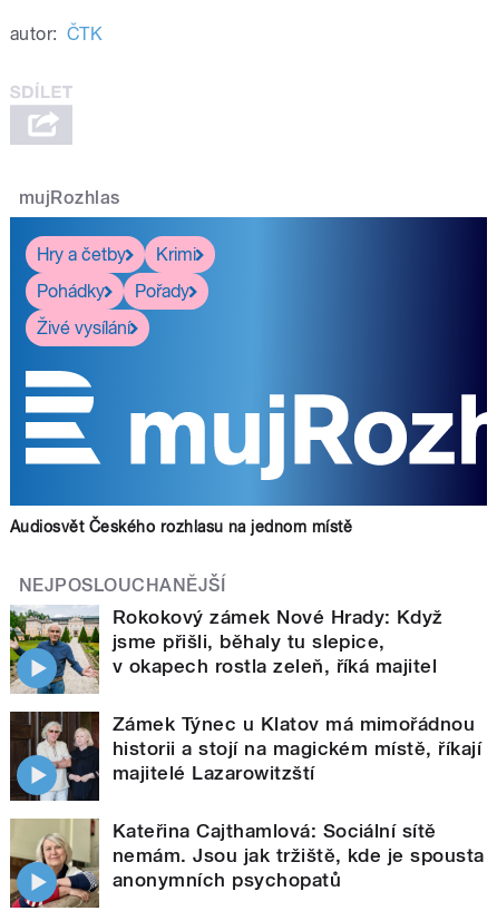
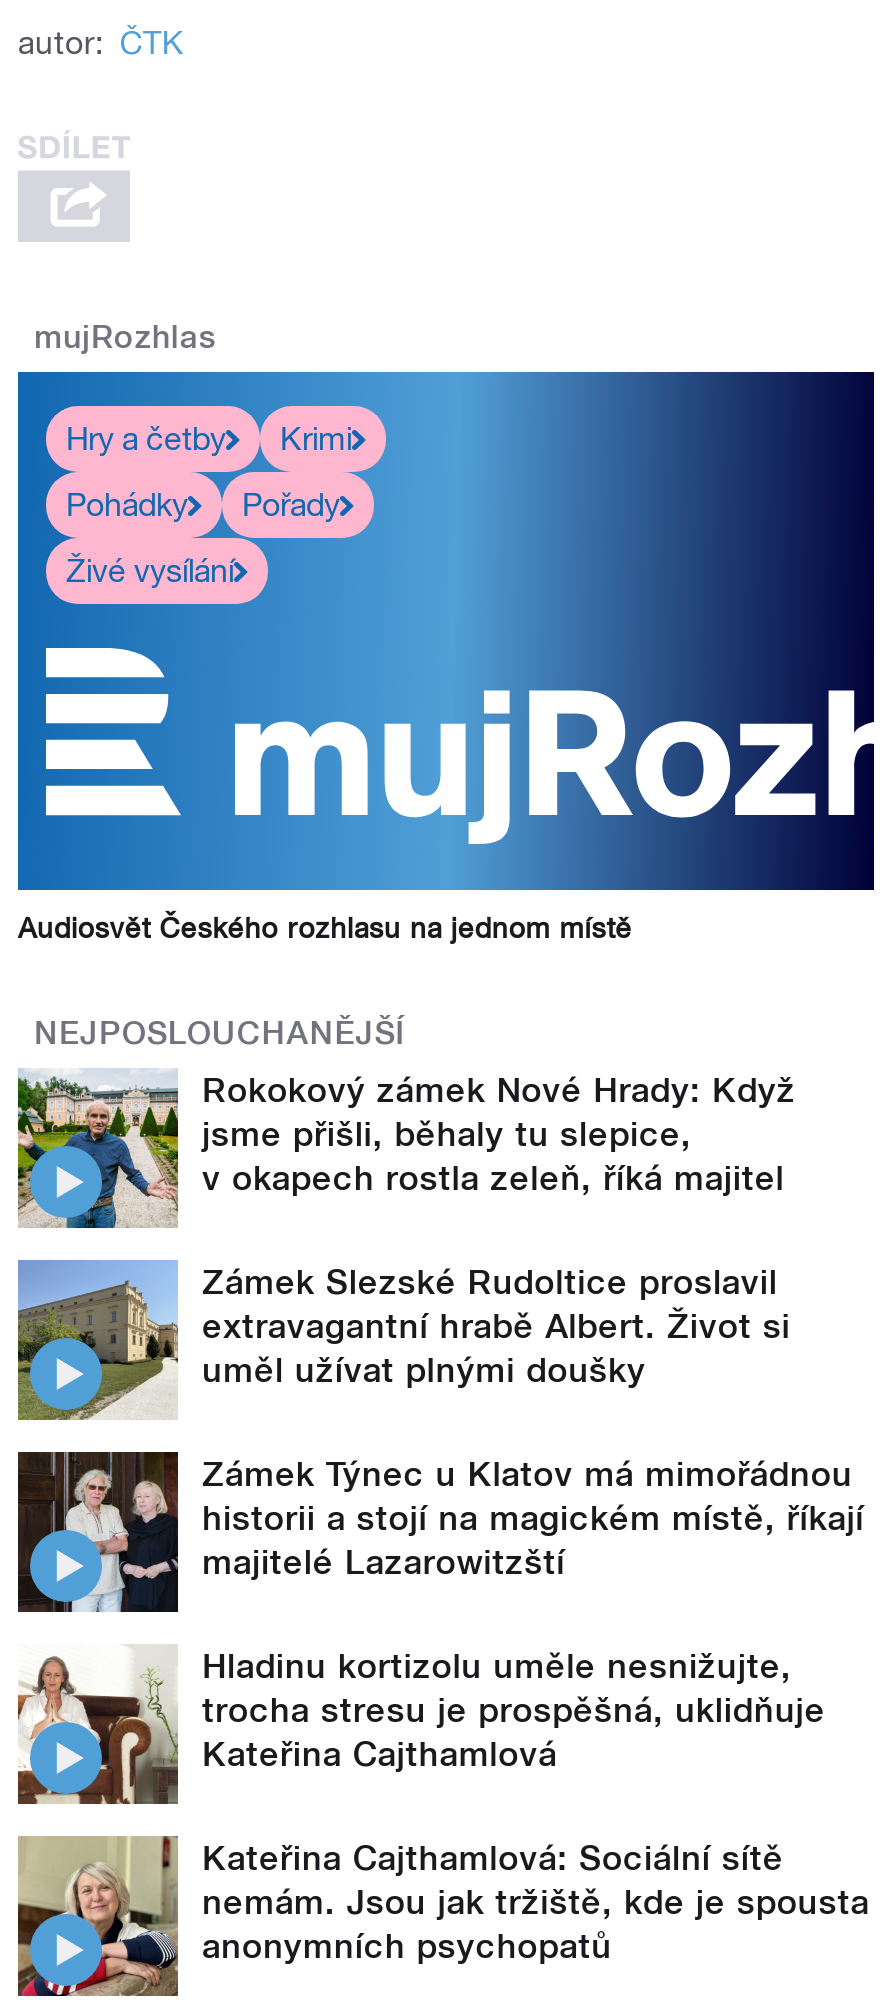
+ [image]
+ Zámek Slezské Rudoltice proslavil
+ extravagantní hrabě Albert. Život si
+ uměl užívat plnými doušky

+ [image]
+ Hladinu kortizolu uměle nesnižujte,
+ trocha stresu je prospěšná, uklidňuje
+ Kateřina Cajthamlová
